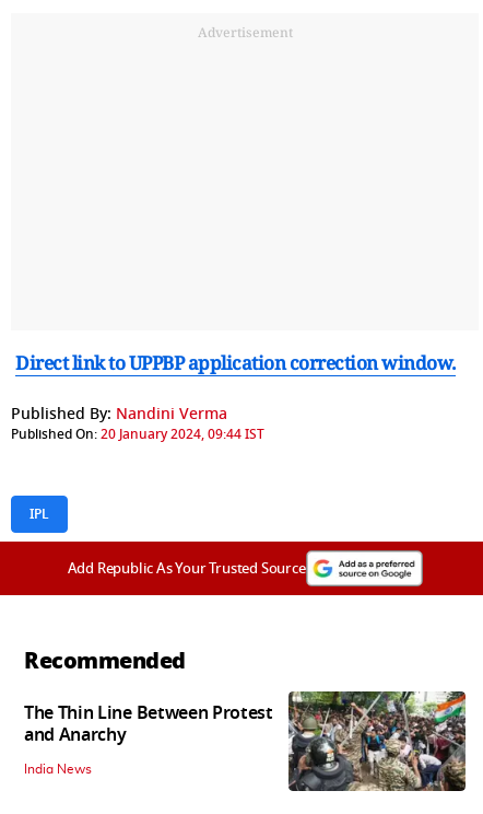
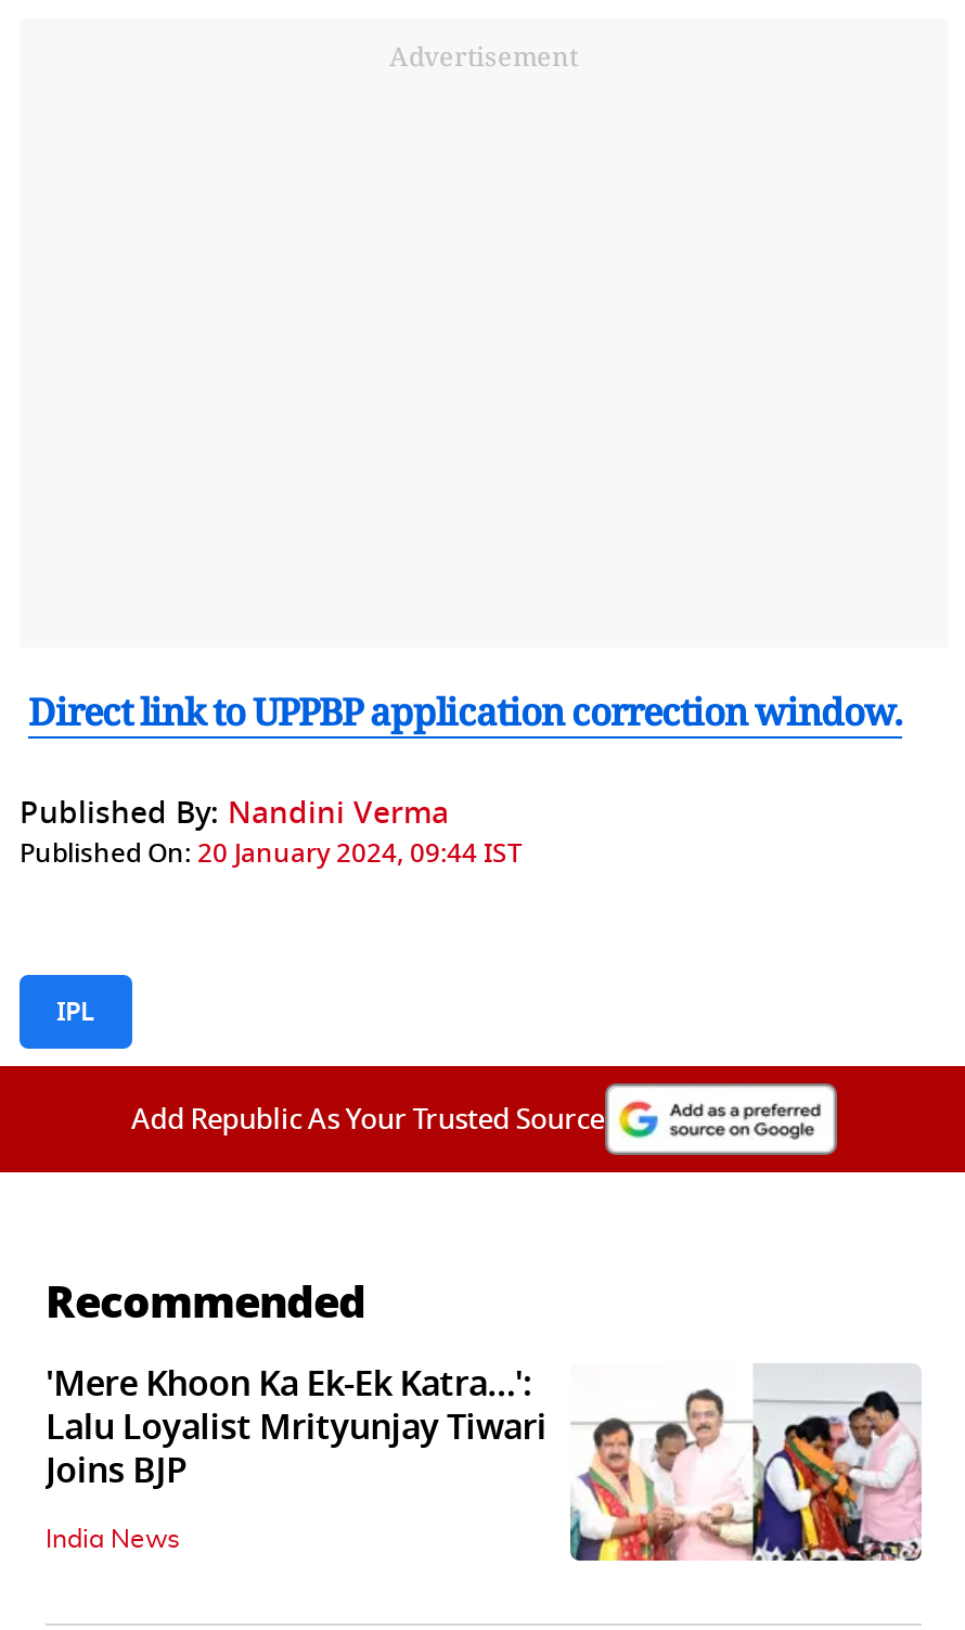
- [image]
- The Thin Line Between Protest
- and Anarchy
+ [image]
+ 'Mere Khoon Ka Ek-Ek Katra…':
+ Lalu Loyalist Mrityunjay Tiwari
+ Joins BJP
